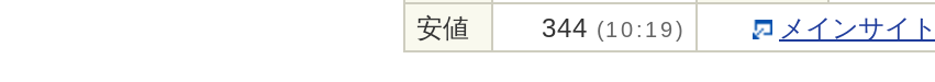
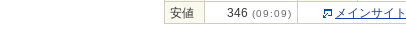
- 344 (10:19)
+ 346 (09:09)
